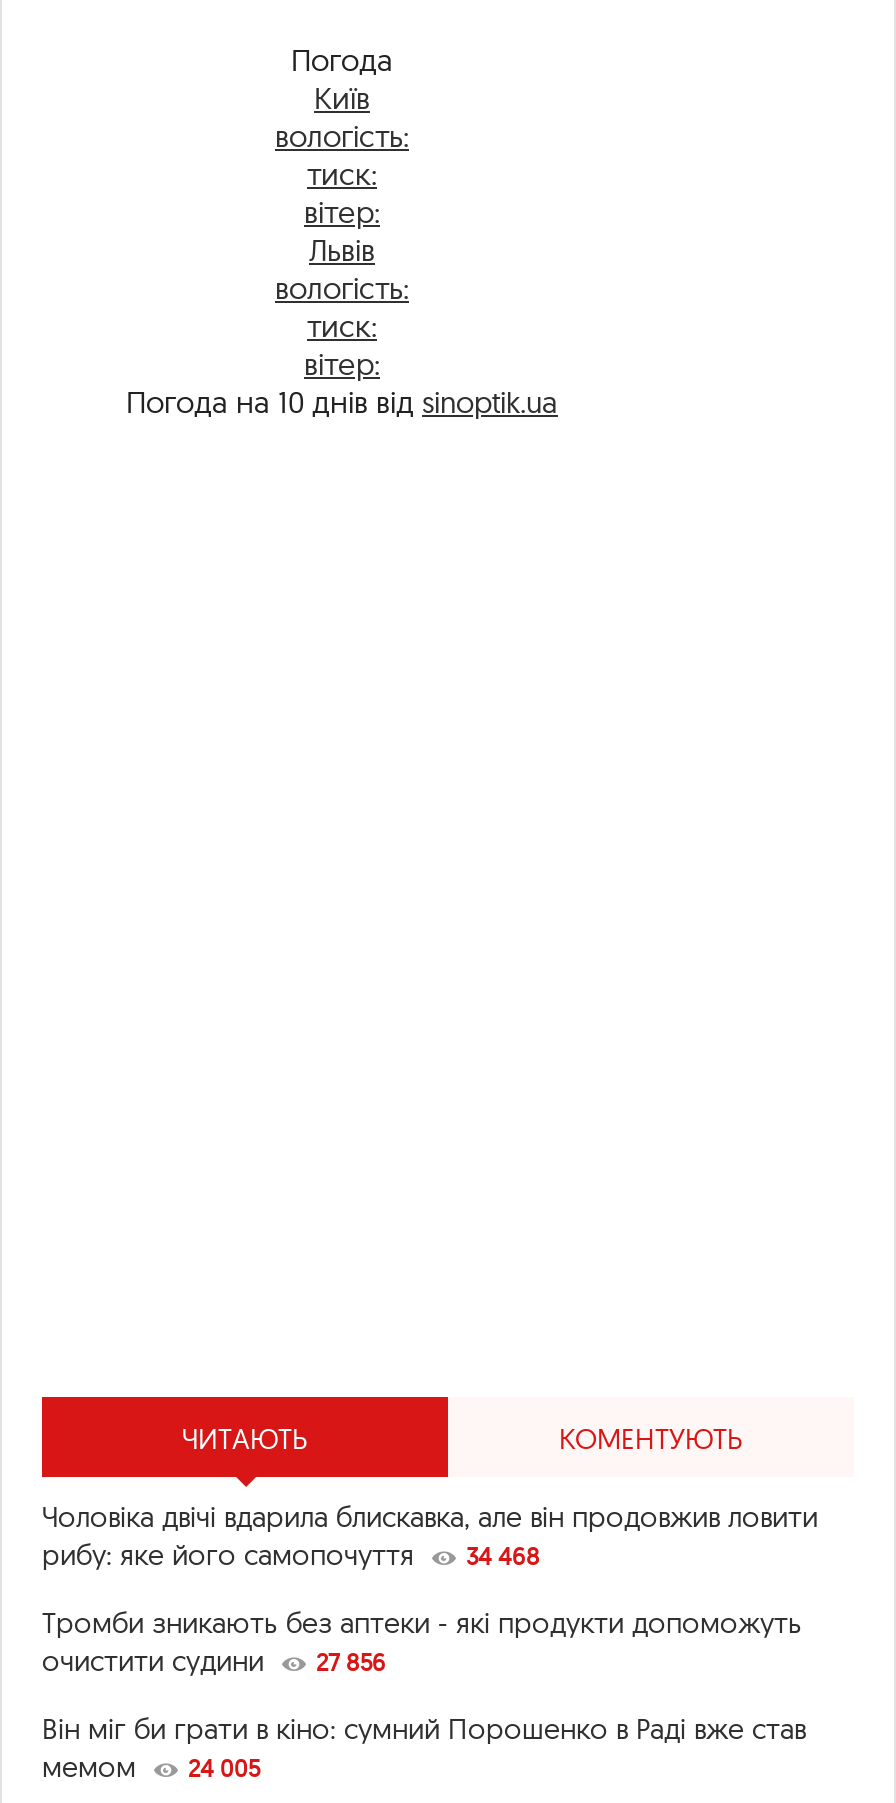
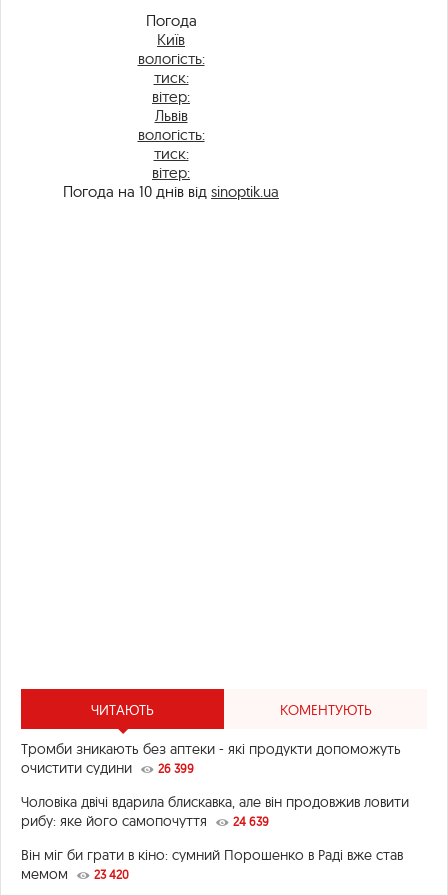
moved down: Чоловіка двічі вдарила блискавка, але він продовжив ловити | рибу: яке його самопочуття

- 34 468

moved up: Тромби зникають без аптеки - які продукти допоможуть | очистити судини

- 27 856
+ 26 399
+ 24 639

- мемом 24 005
+ мемом 23 420
